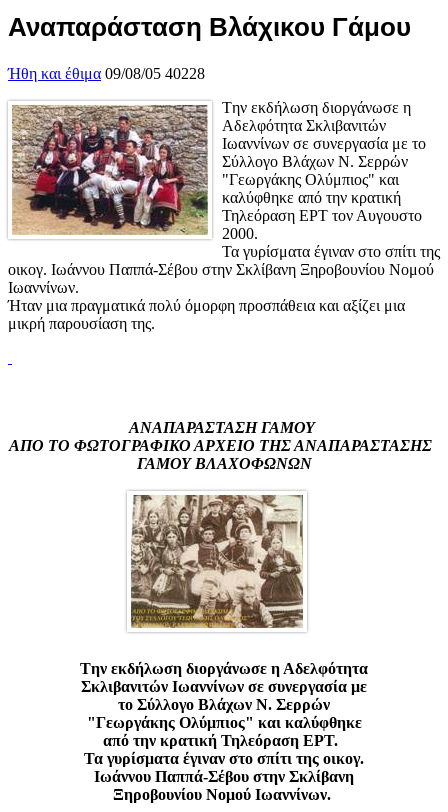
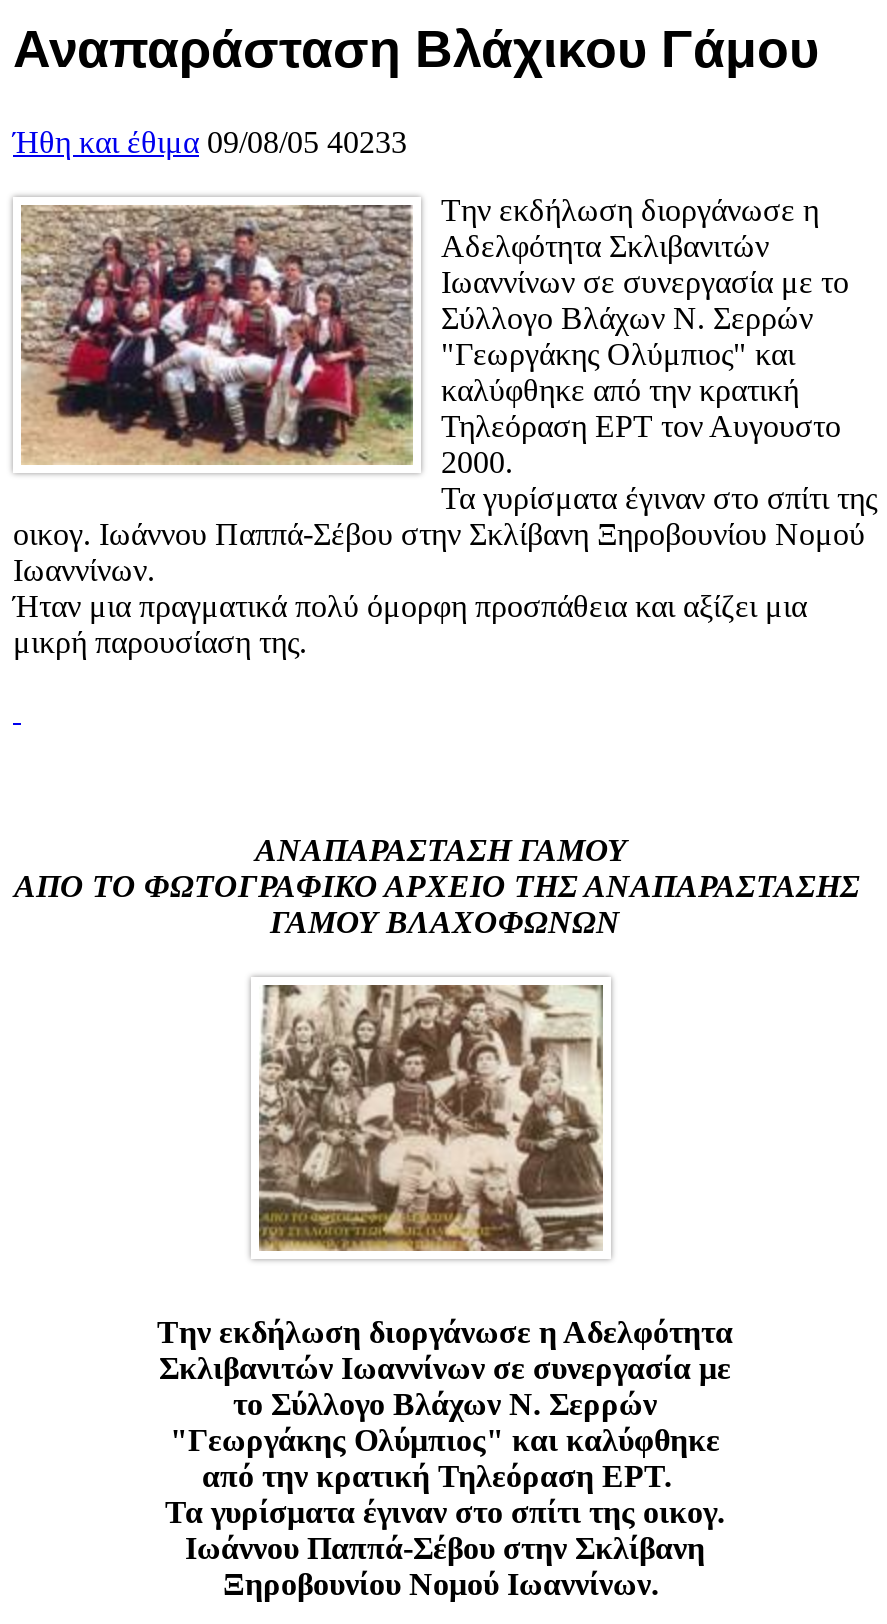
- Ήθη και έθιμα 09/08/05 40228
+ Ήθη και έθιμα 09/08/05 40233
